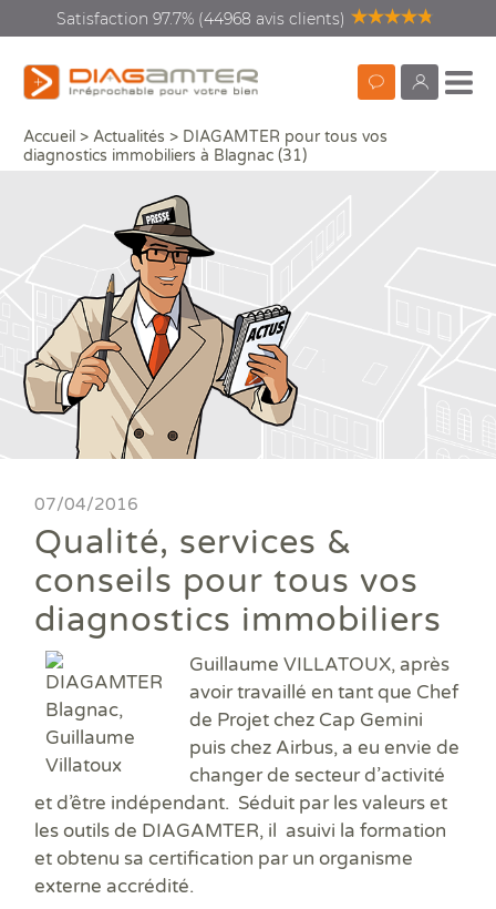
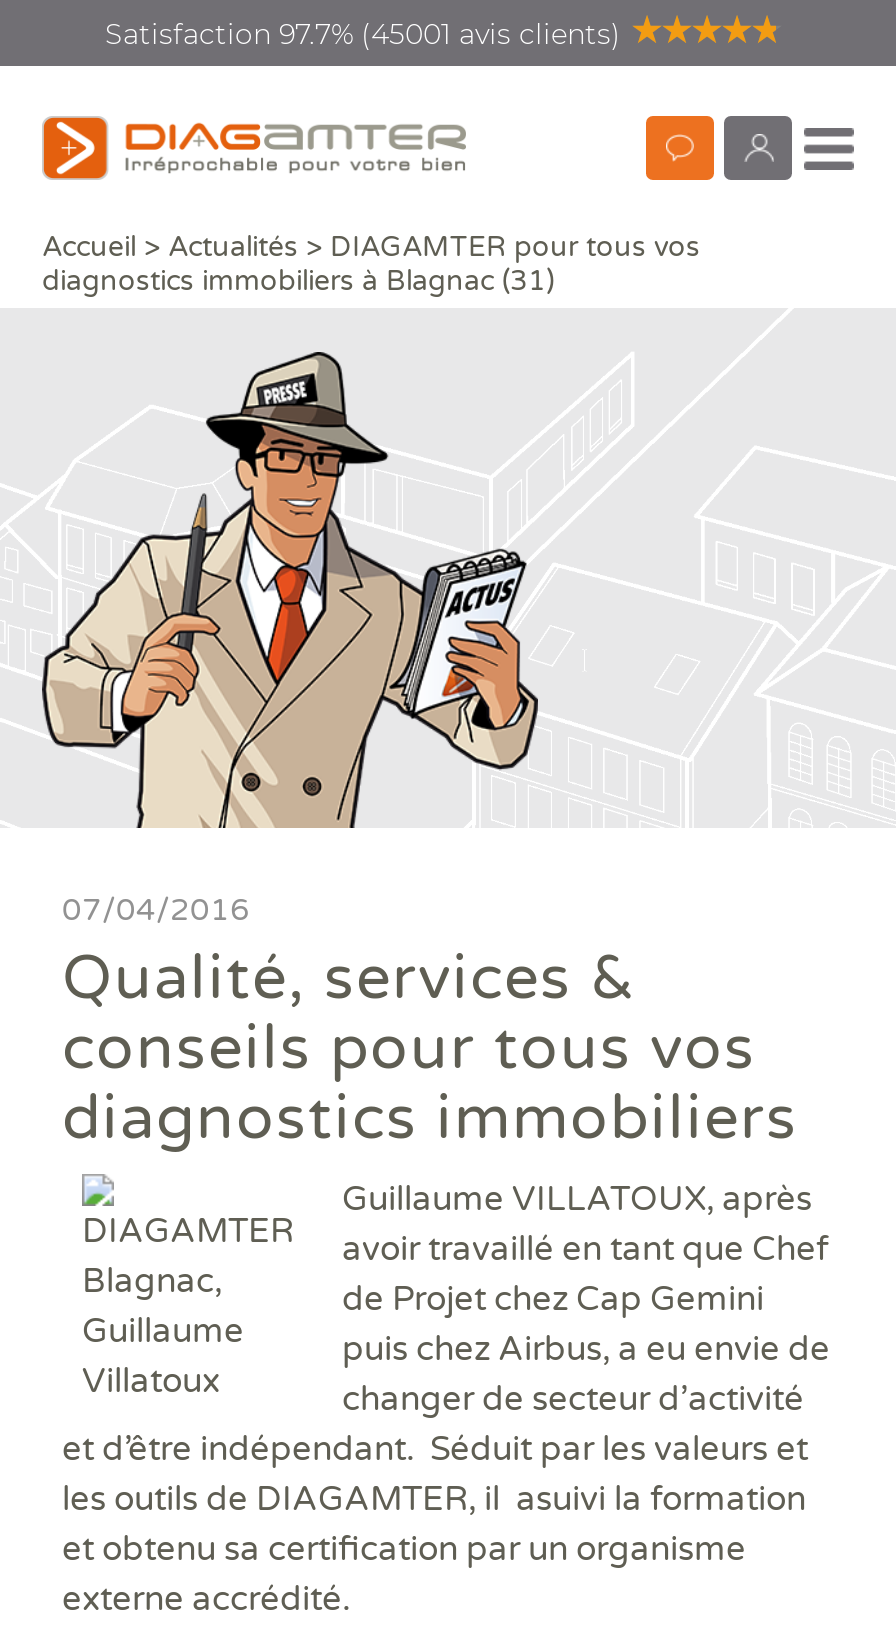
- Satisfaction 97.7% (44968 avis clients)
+ Satisfaction 97.7% (45001 avis clients)
